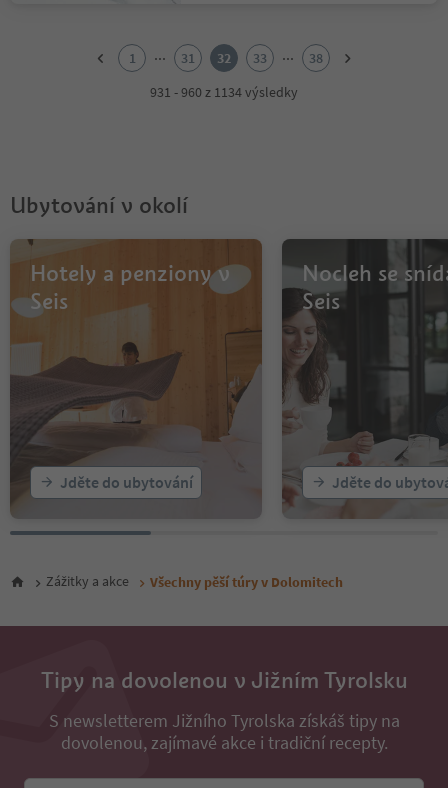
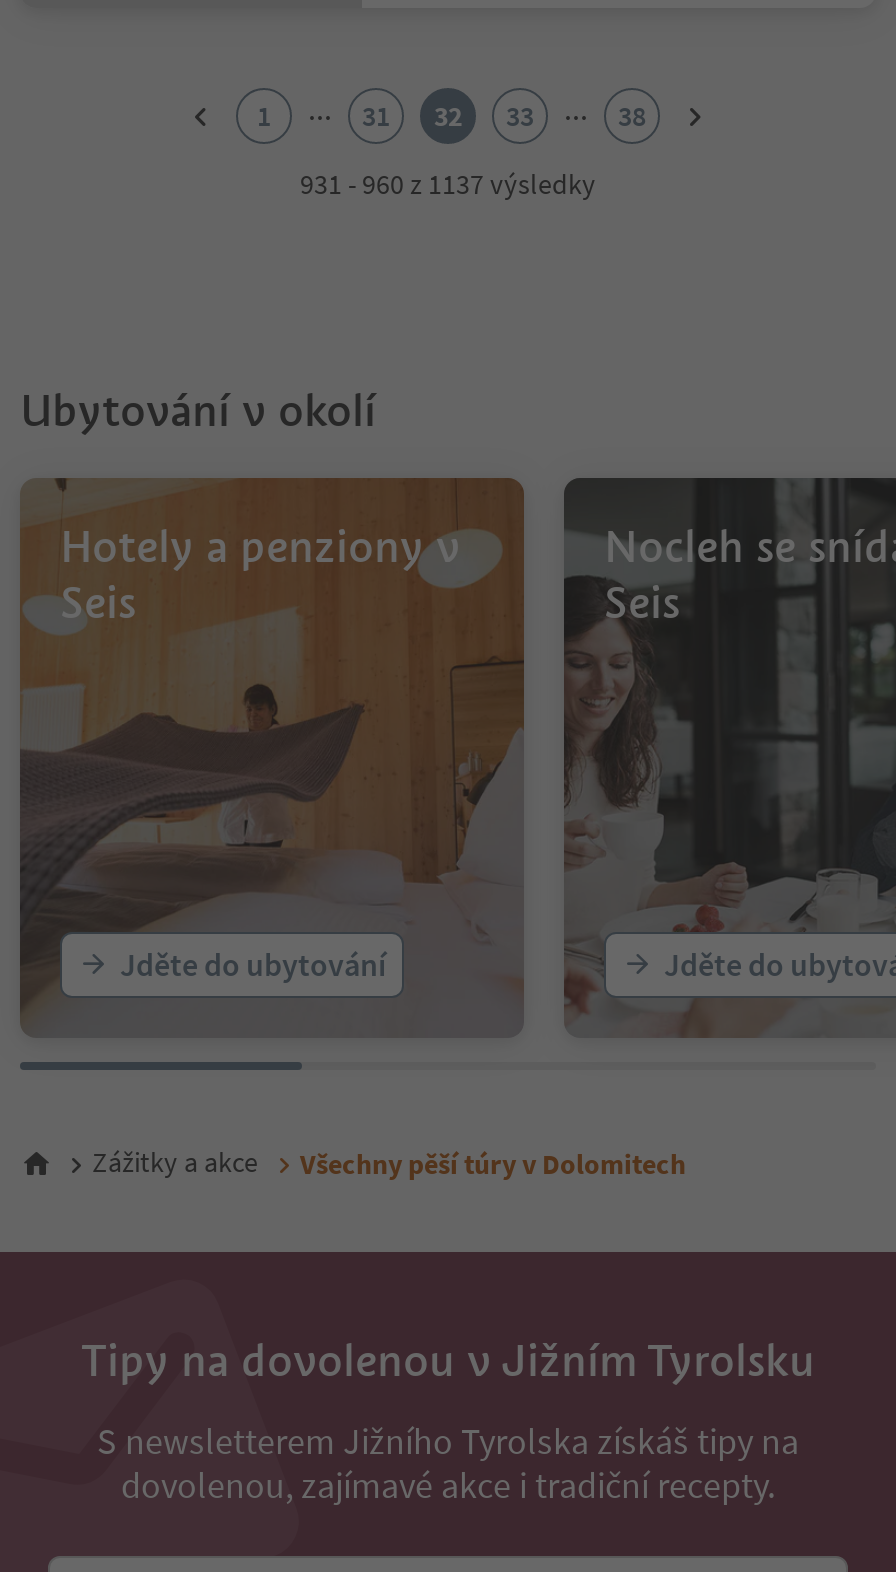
- 931 - 960 z 1134 výsledky
+ 931 - 960 z 1137 výsledky
